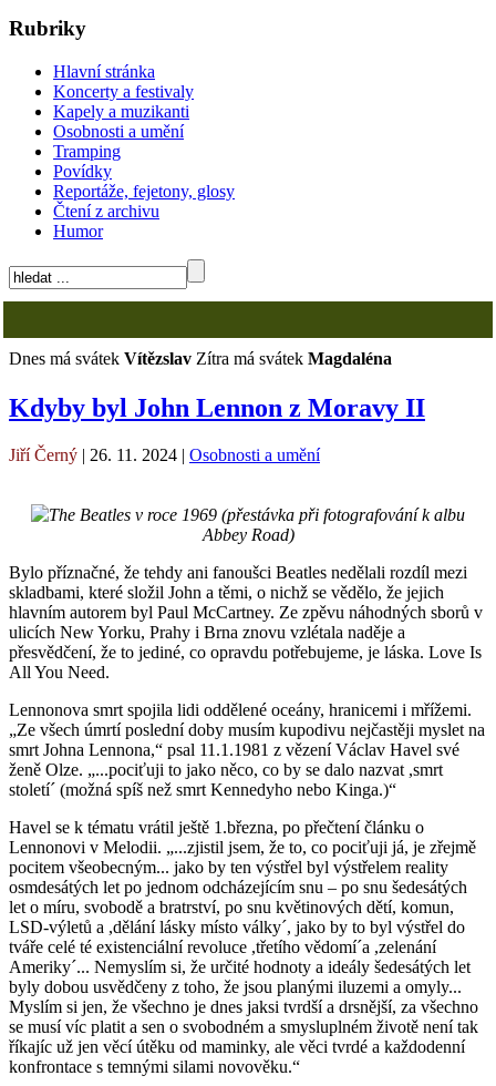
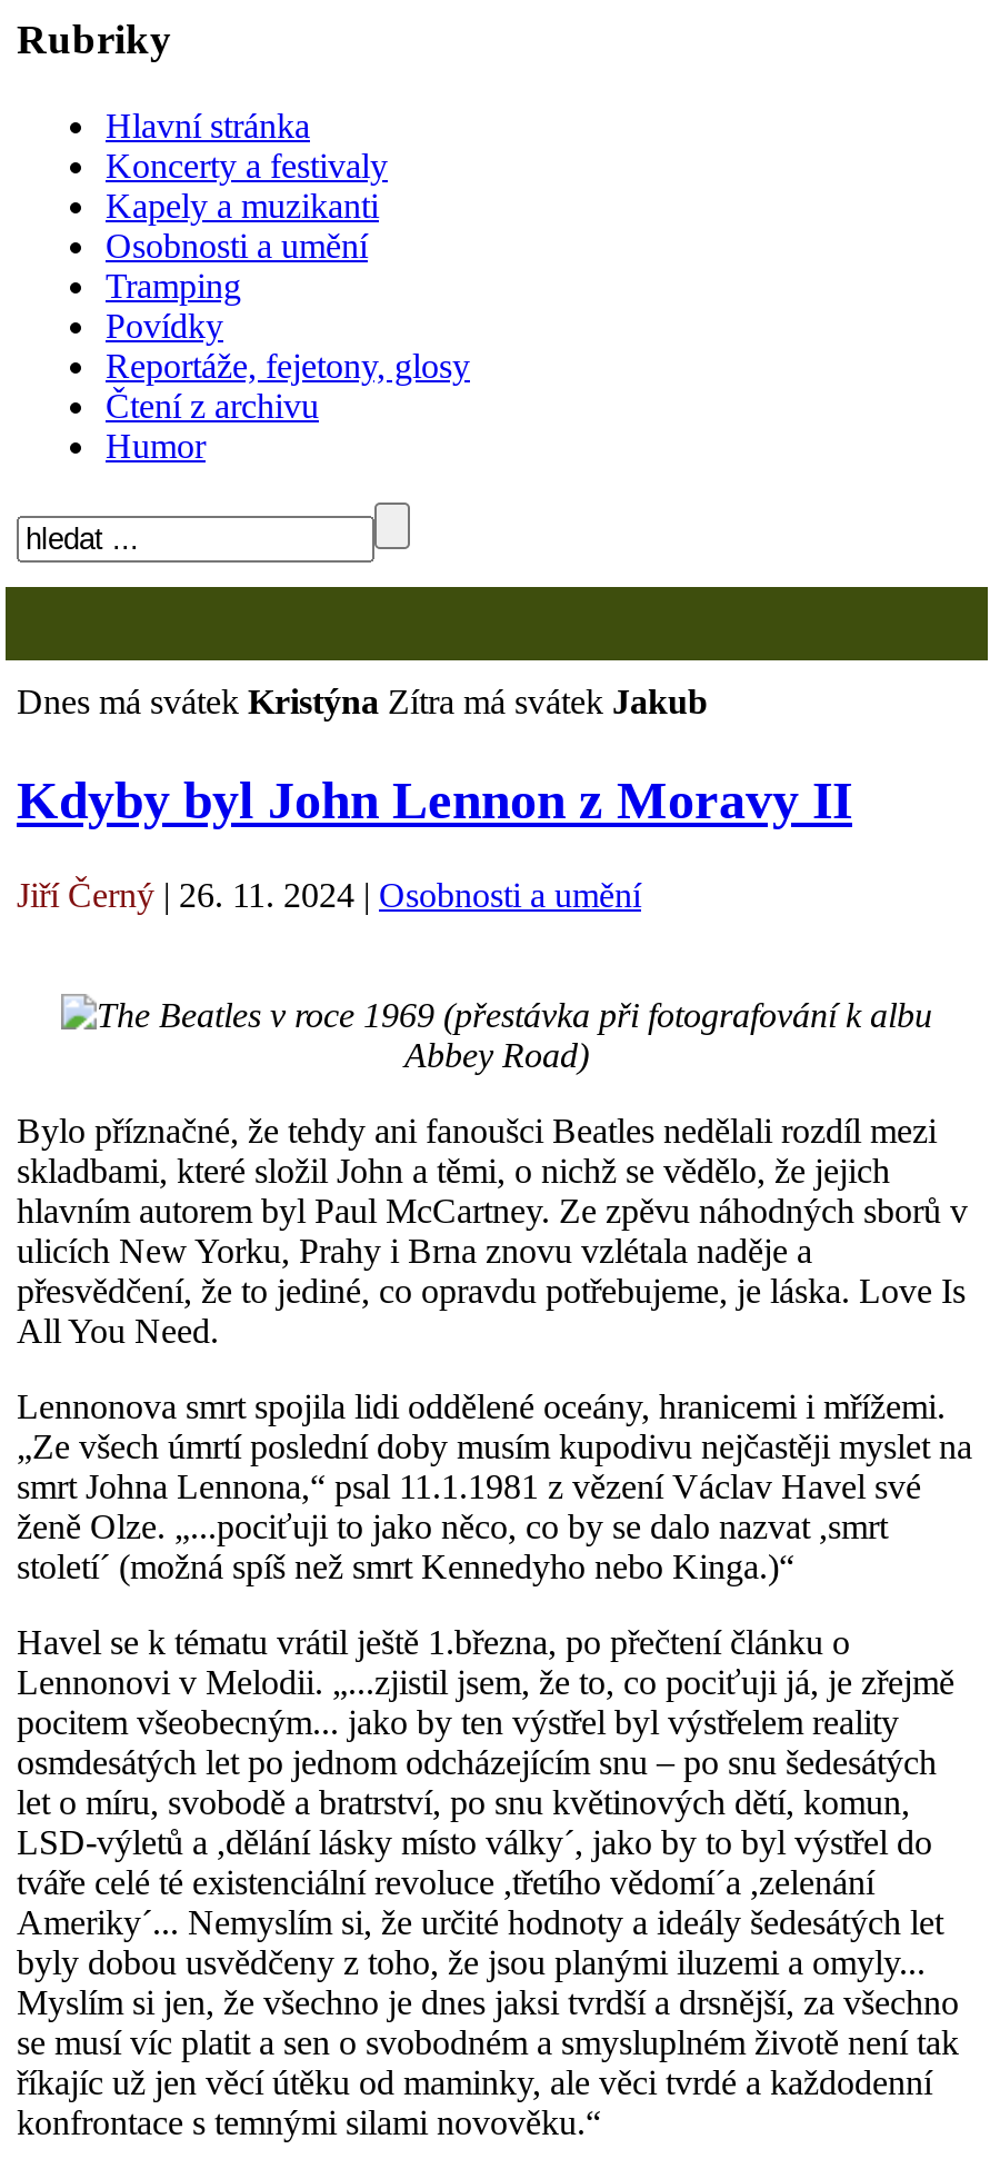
- Dnes má svátek Vítězslav Zítra má svátek Magdaléna
+ Dnes má svátek Kristýna Zítra má svátek Jakub
